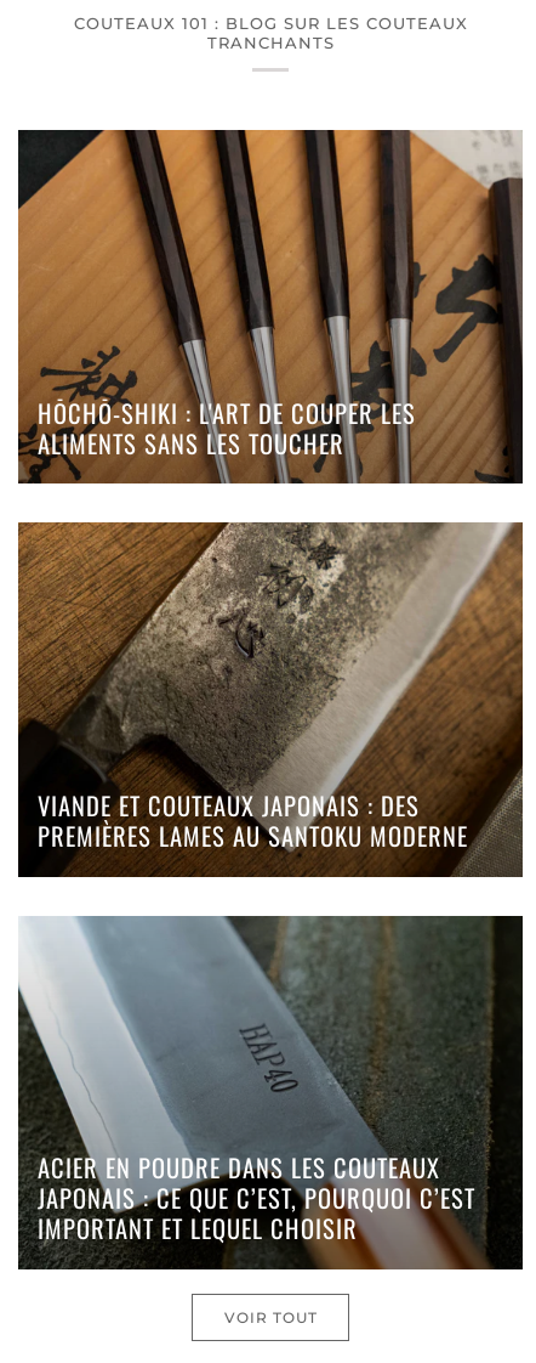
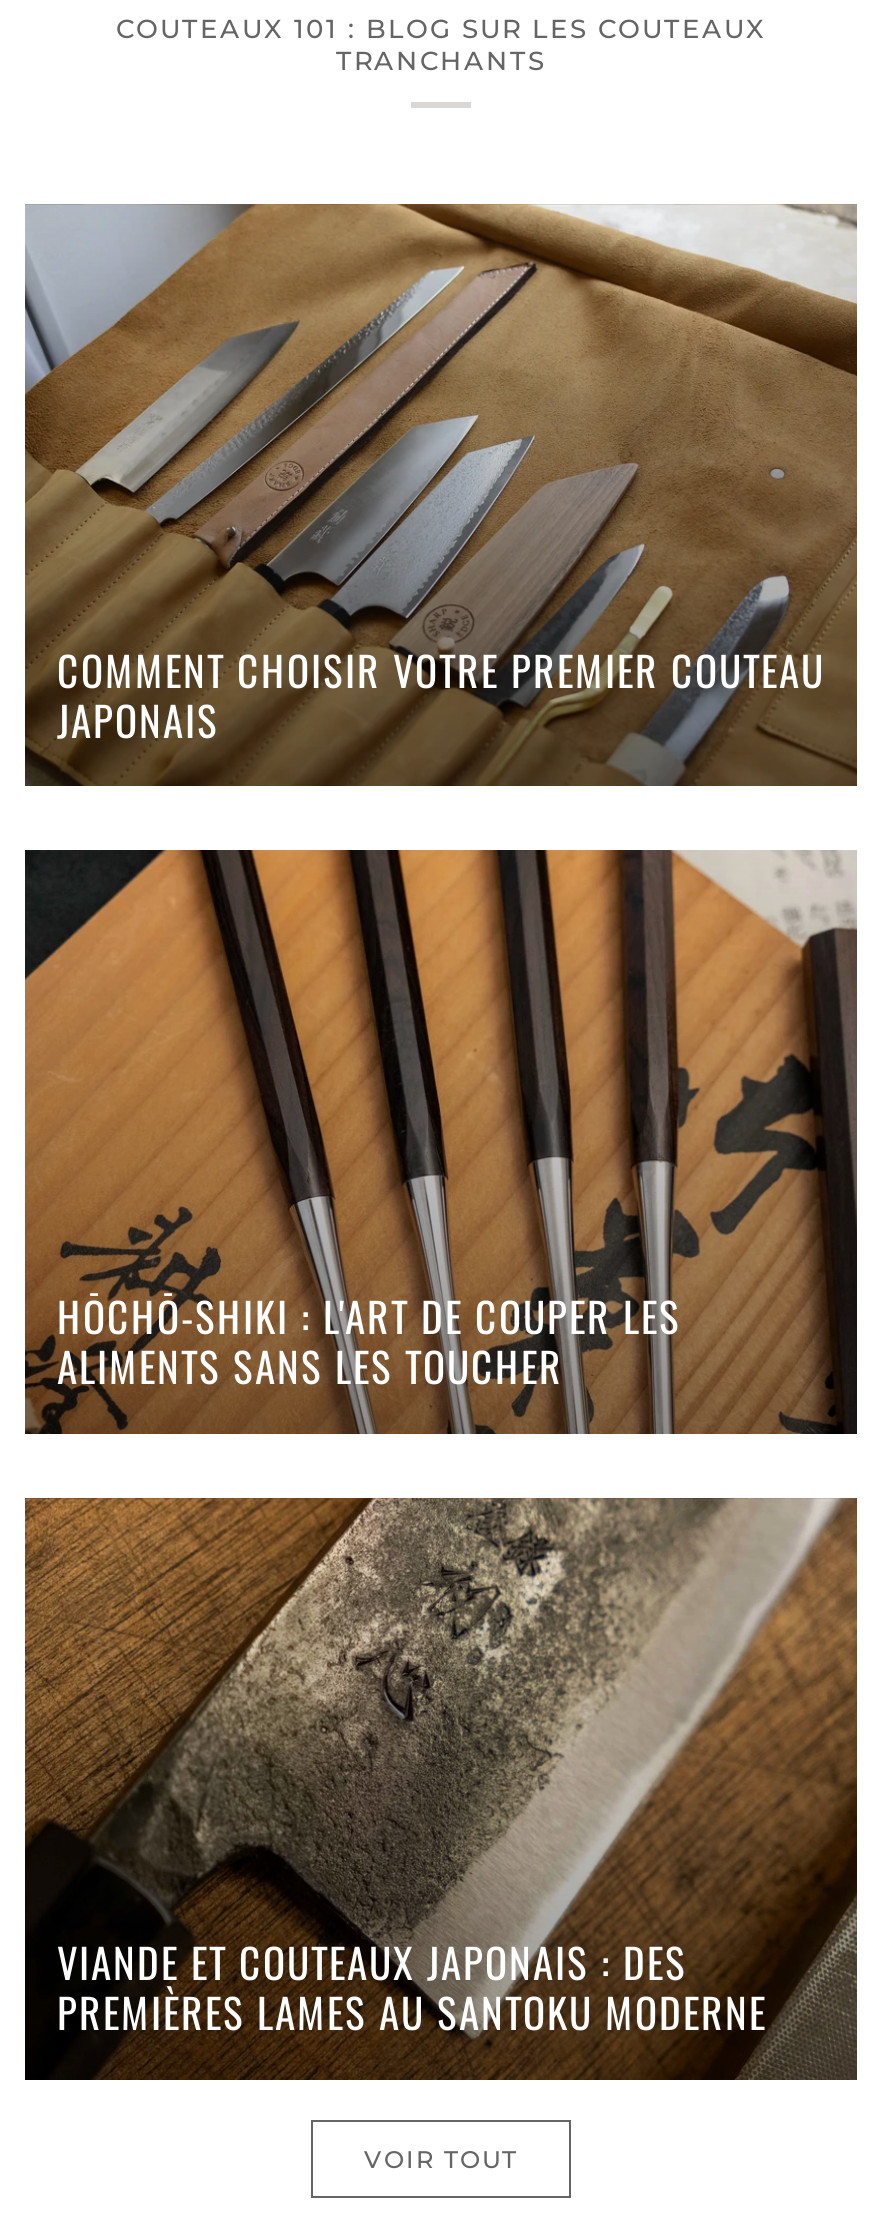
+ [image]
+ COMMENT CHOISIR VOTRE PREMIER COUTEAU
+ JAPONAIS

moved down: [image] | HŌCHŌ-SHIKI : L'ART DE COUPER LES | ALIMENTS SANS LES TOUCHER | VIANDE ET COUTEAUX JAPONAIS : DES | PREMIÈRES LAMES AU SANTOKU MODERNE

- [image]
- ACIER EN POUDRE DANS LES COUTEAUX
- JAPONAIS : CE QUE C’EST, POURQUOI C’EST
- IMPORTANT ET LEQUEL CHOISIR
